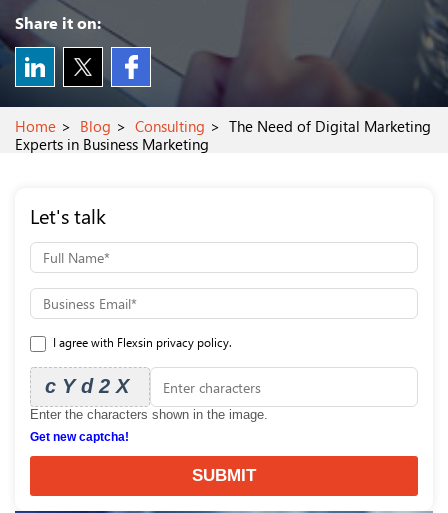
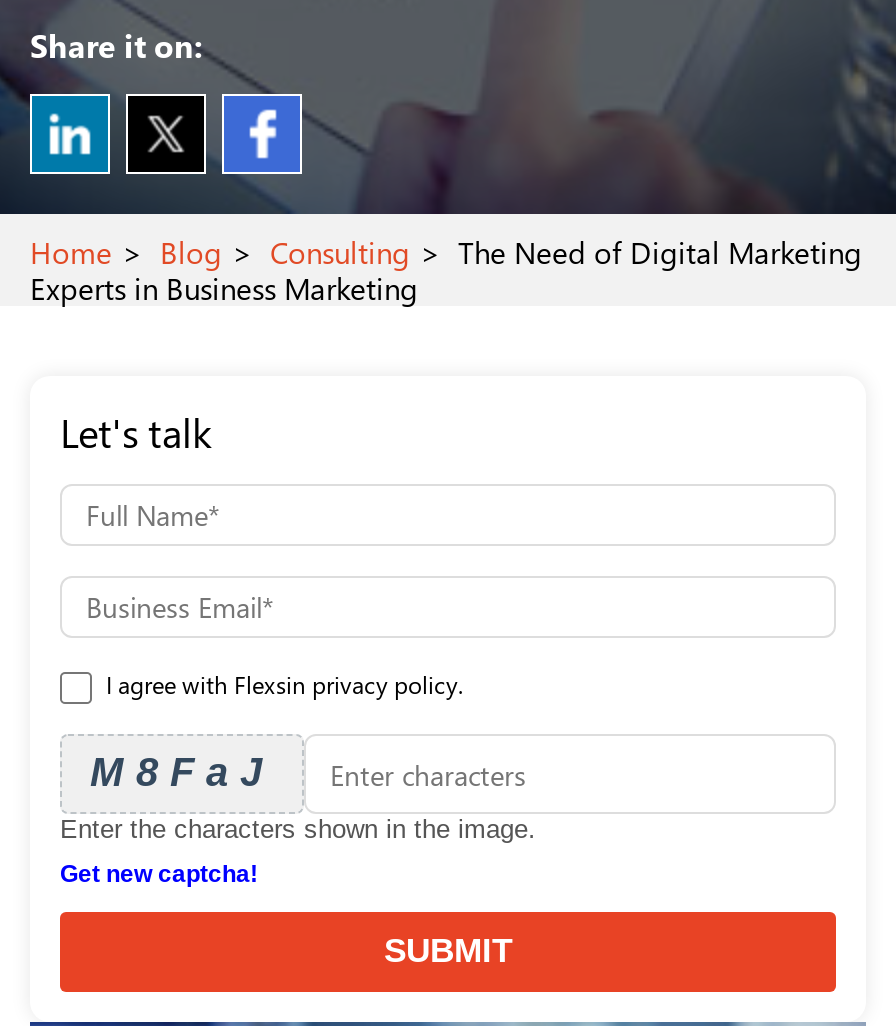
- cYd2X
+ M8FaJ
